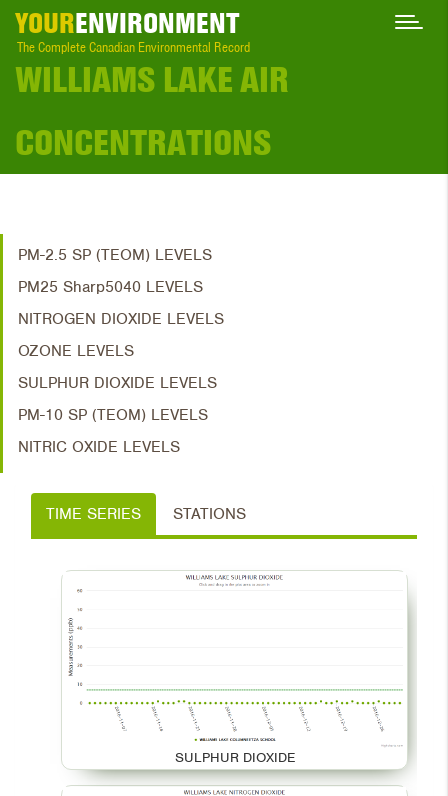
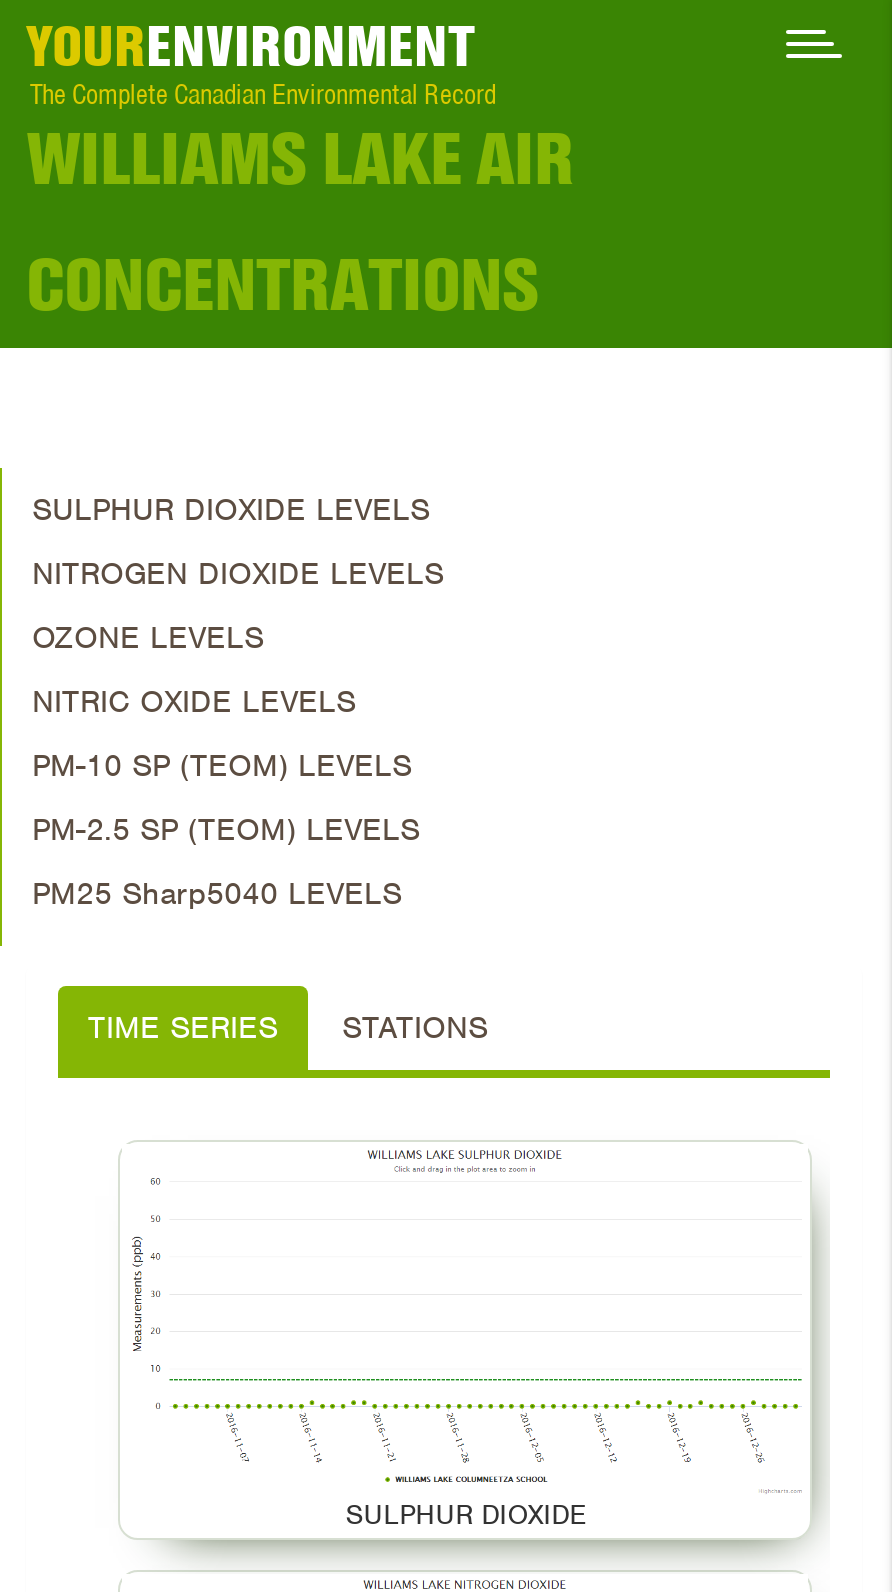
moved down: PM-2.5 SP (TEOM) LEVELS | PM25 Sharp5040 LEVELS

moved up: NITROGEN DIOXIDE LEVELS | OZONE LEVELS | SULPHUR DIOXIDE LEVELS | PM-10 SP (TEOM) LEVELS | NITRIC OXIDE LEVELS
